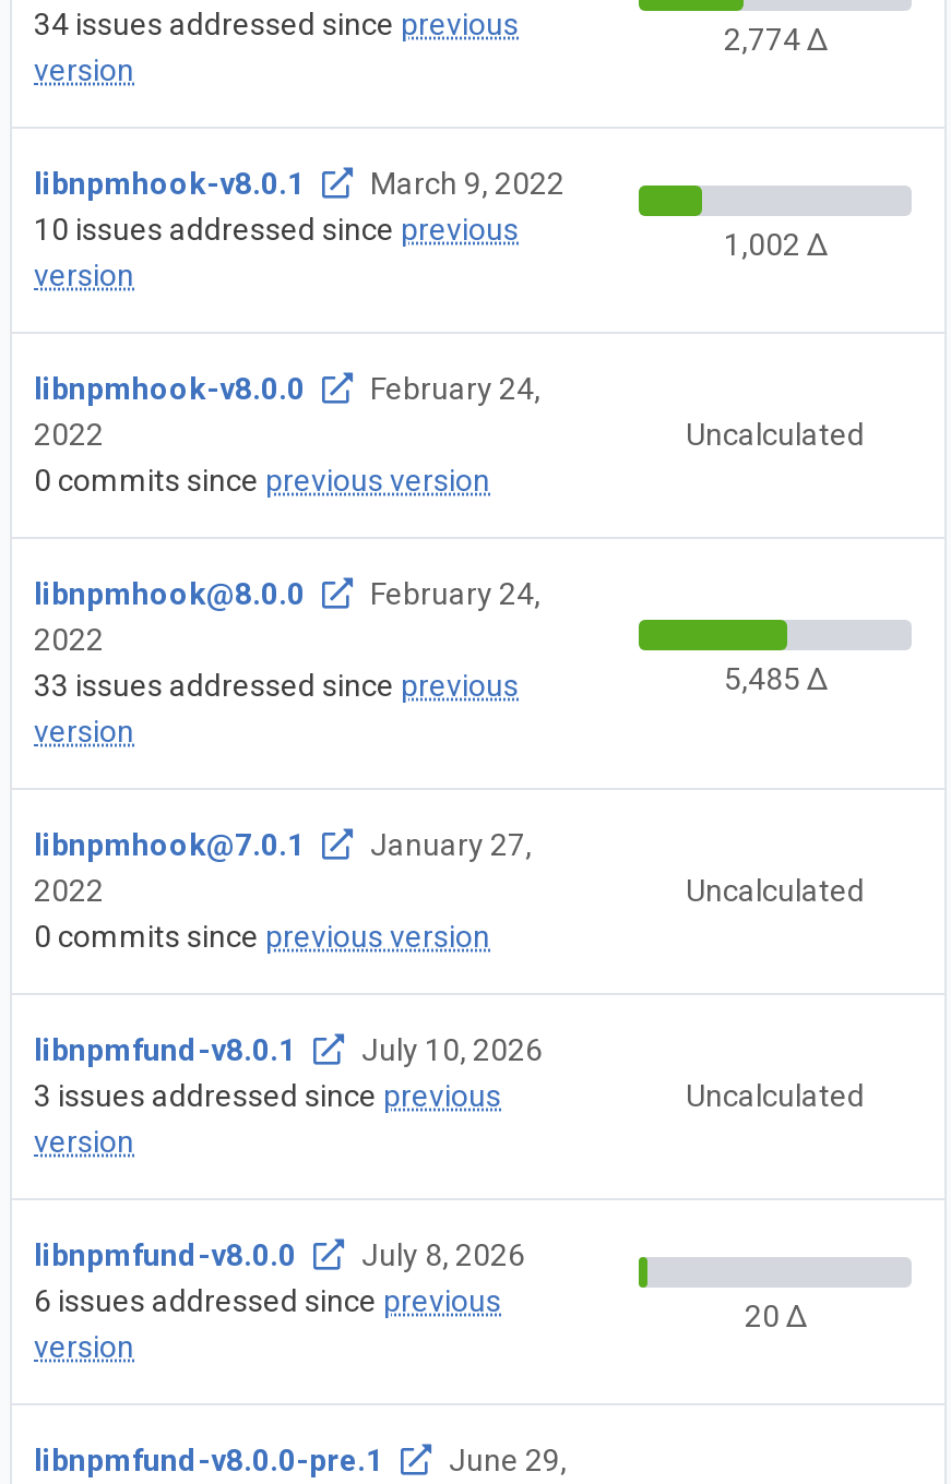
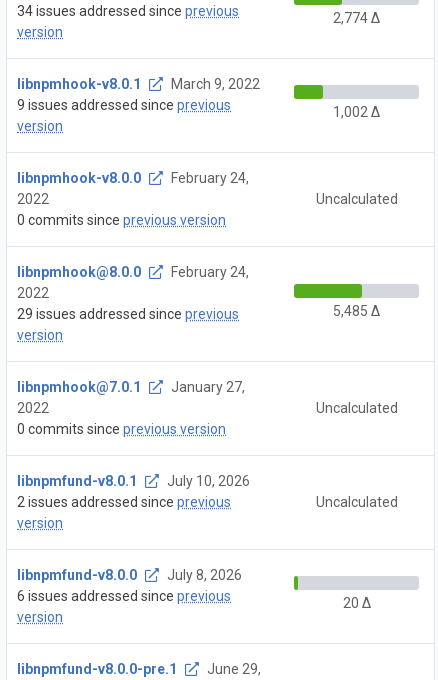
- 10 issues addressed since previous
+ 9 issues addressed since previous

- 33 issues addressed since previous
+ 29 issues addressed since previous

- 3 issues addressed since previous
+ 2 issues addressed since previous
